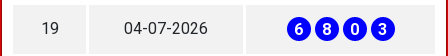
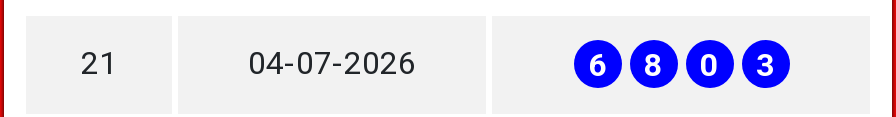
- 19
+ 21
